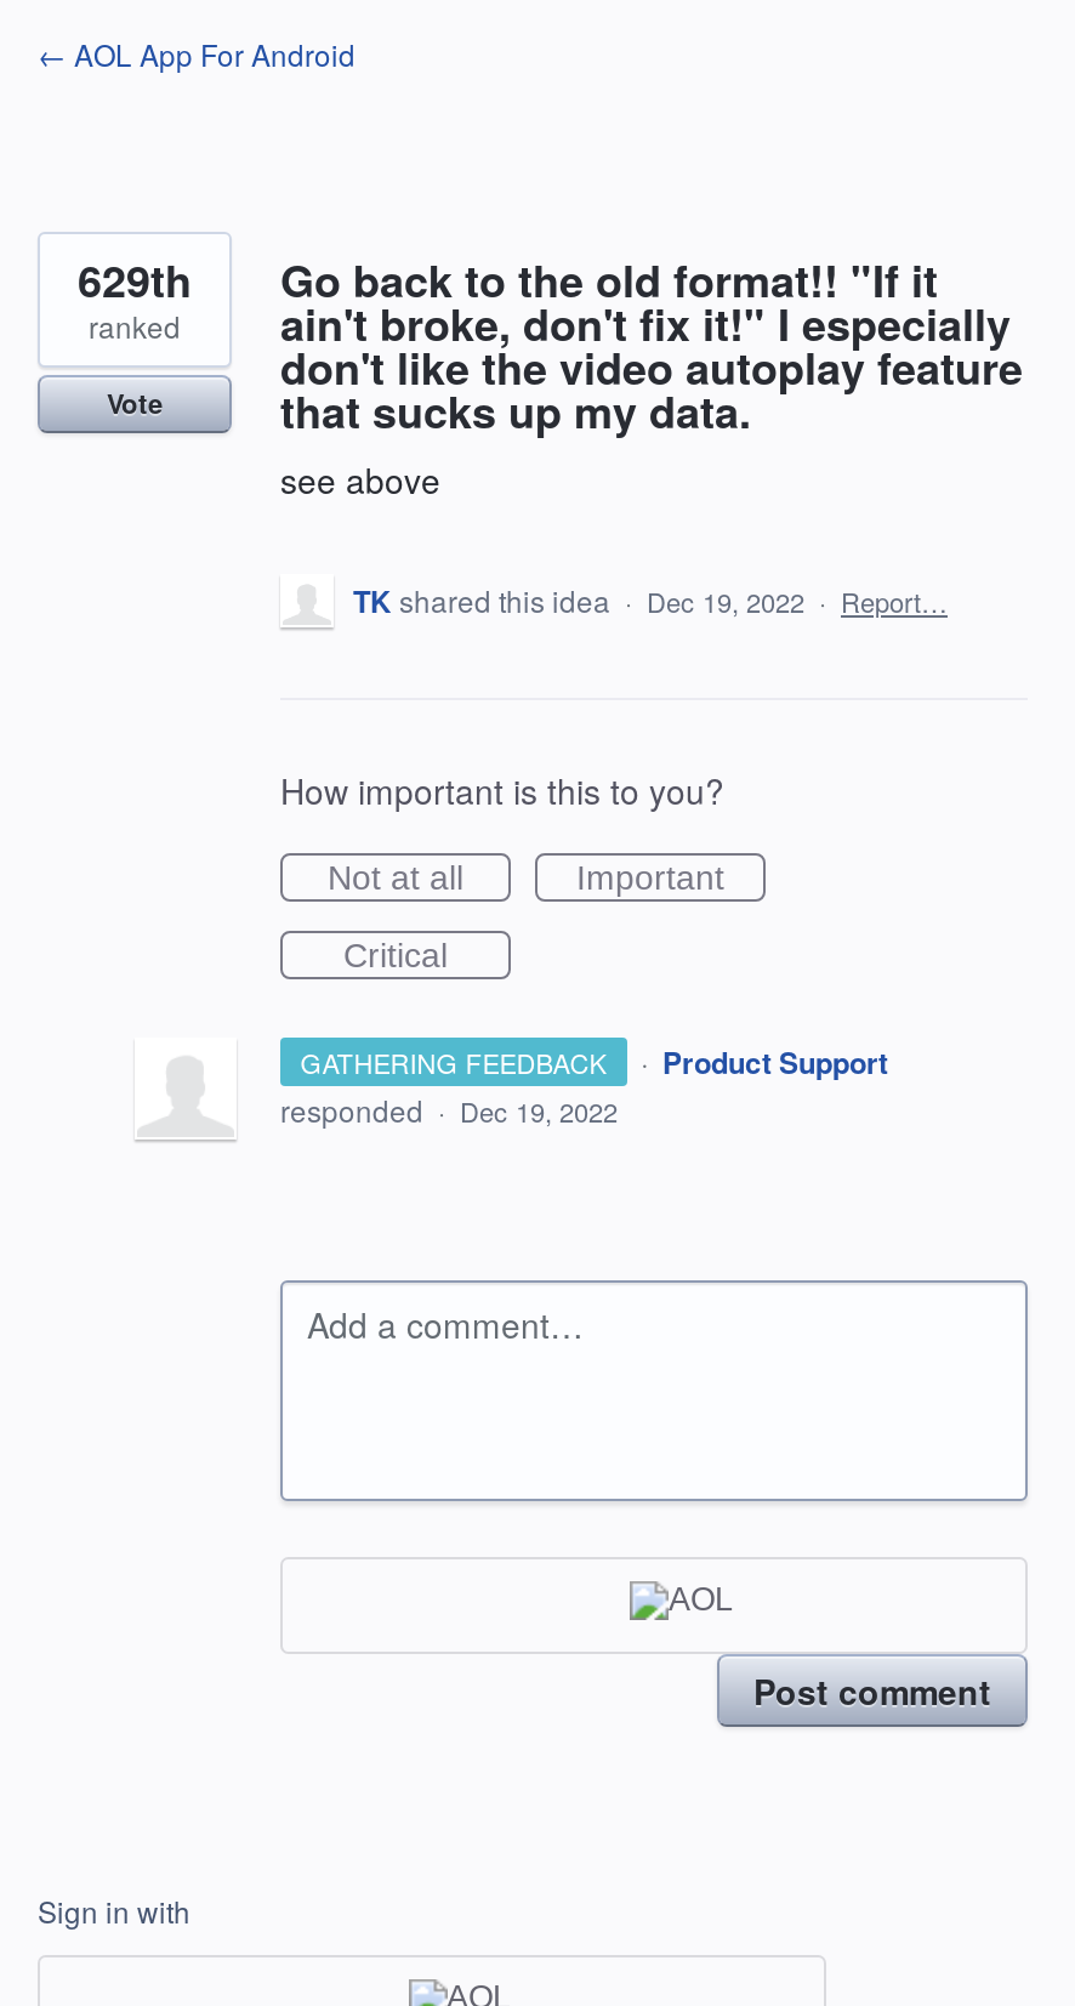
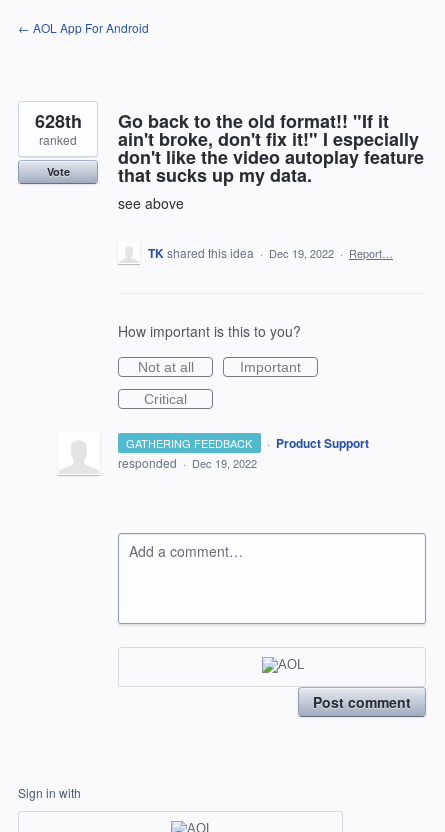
- 629th Go back to the old format!! "If it
+ 628th Go back to the old format!! "If it
